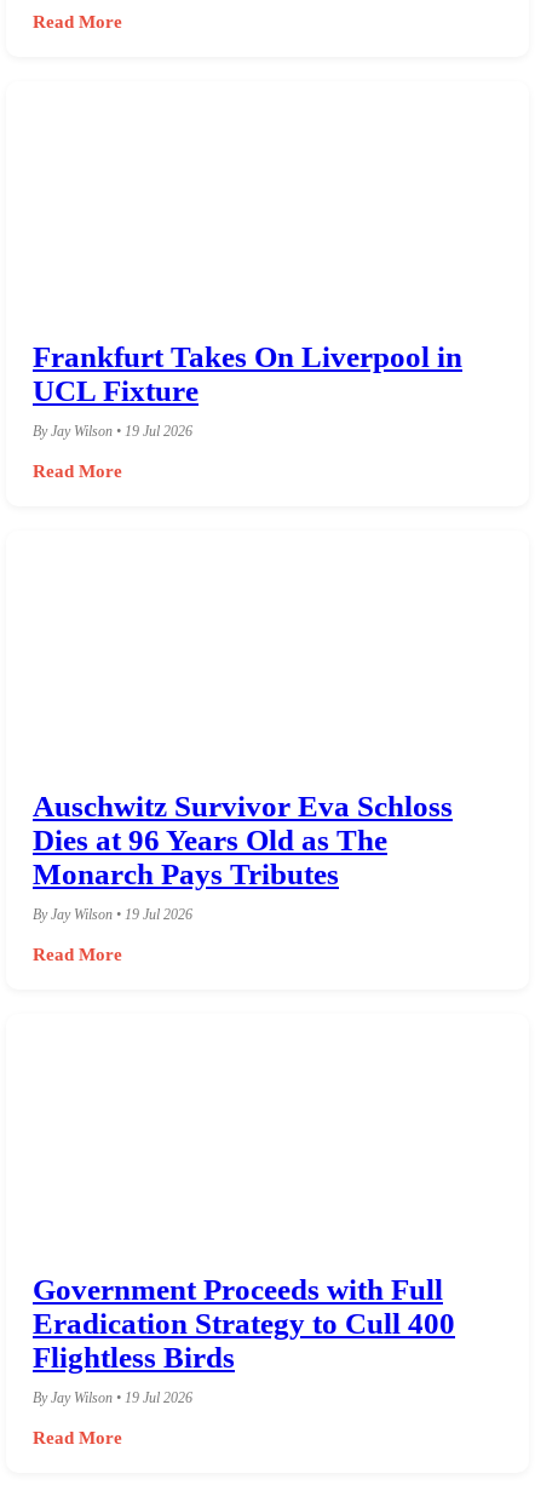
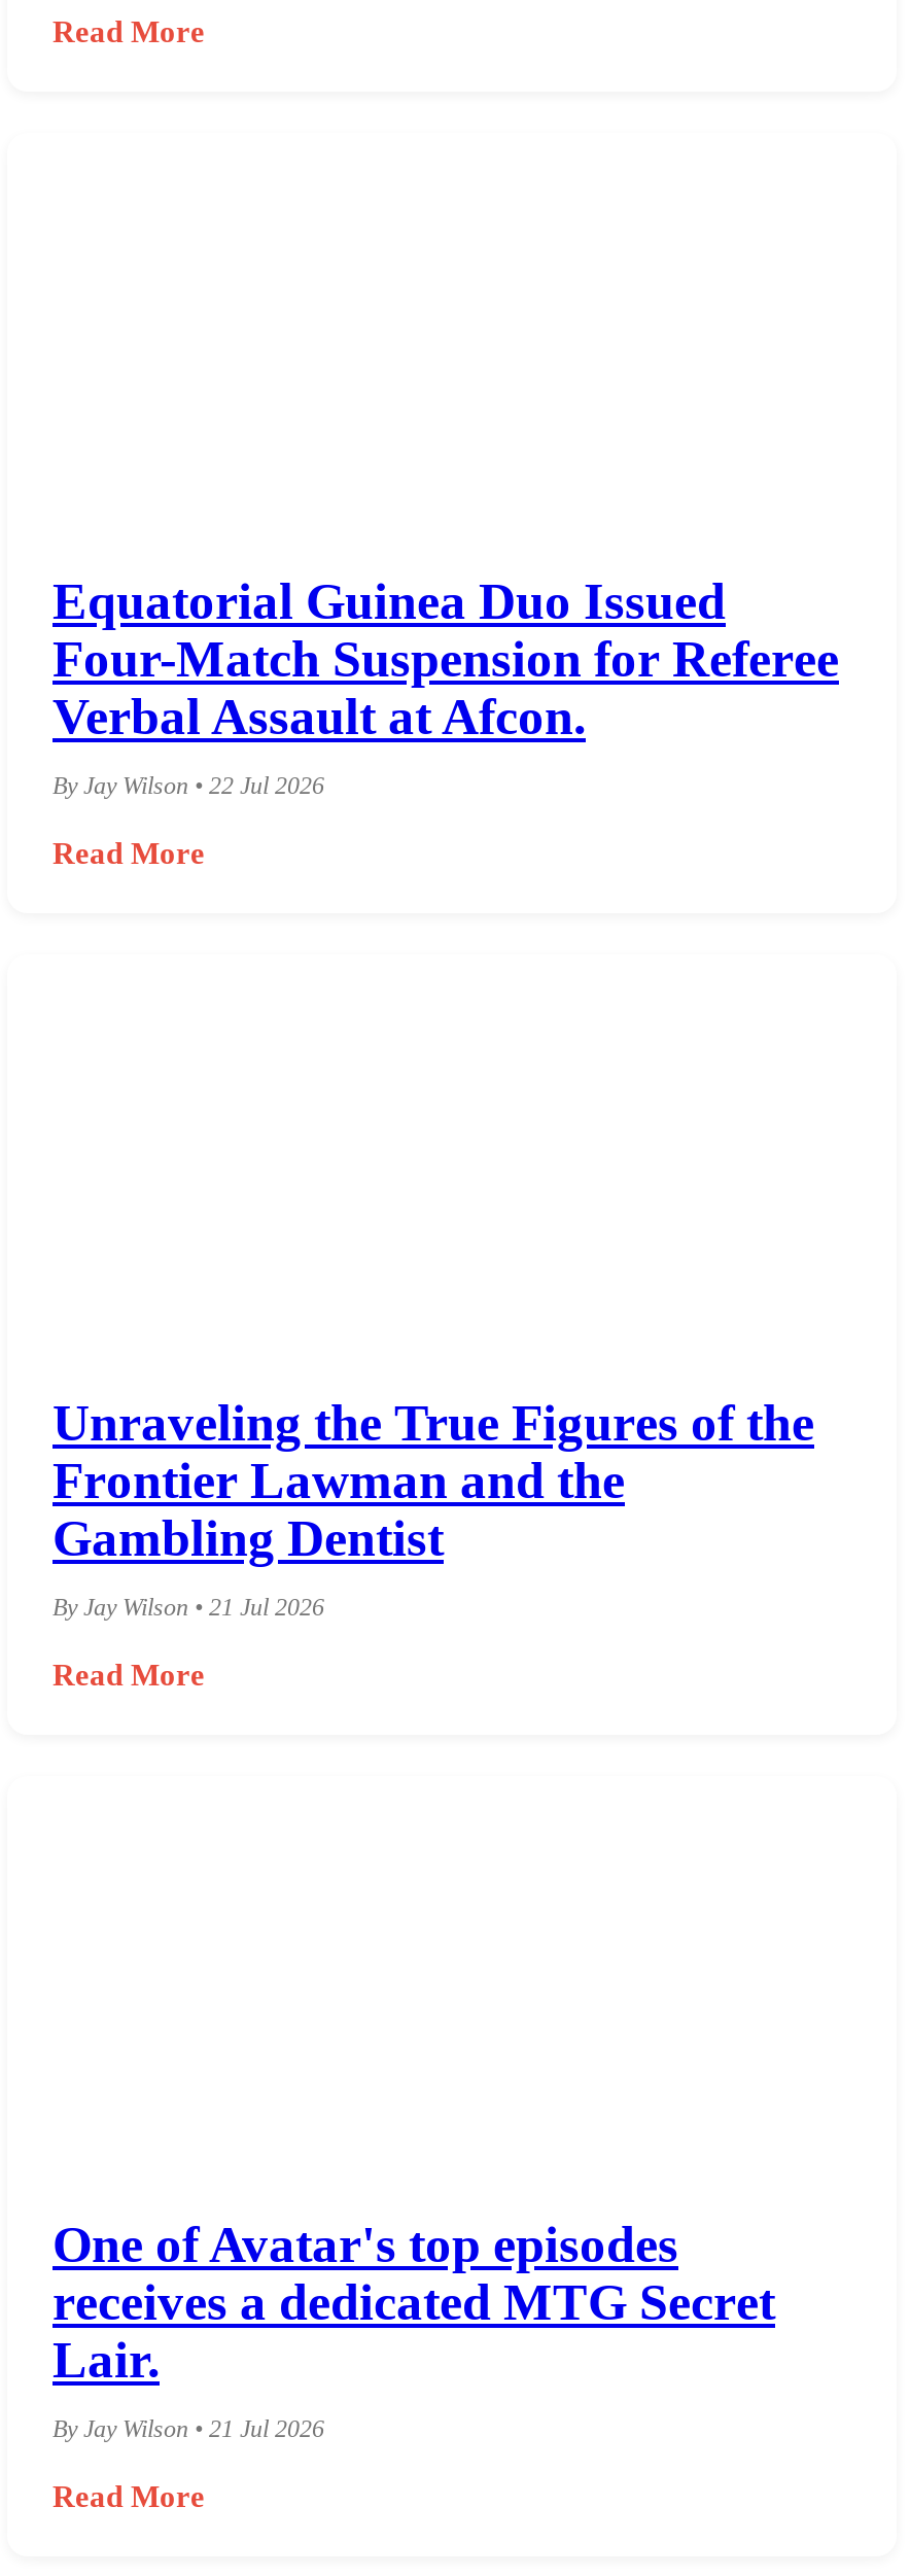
- Frankfurt Takes On Liverpool in
- UCL Fixture
+ Equatorial Guinea Duo Issued
+ Four-Match Suspension for Referee
+ Verbal Assault at Afcon.

- By Jay Wilson • 19 Jul 2026
+ By Jay Wilson • 22 Jul 2026

- Auschwitz Survivor Eva Schloss
- Dies at 96 Years Old as The
- Monarch Pays Tributes
+ Unraveling the True Figures of the
+ Frontier Lawman and the
+ Gambling Dentist

- By Jay Wilson • 19 Jul 2026
+ By Jay Wilson • 21 Jul 2026

- Government Proceeds with Full
- Eradication Strategy to Cull 400
- Flightless Birds
+ One of Avatar's top episodes
+ receives a dedicated MTG Secret
+ Lair.

- By Jay Wilson • 19 Jul 2026
+ By Jay Wilson • 21 Jul 2026
